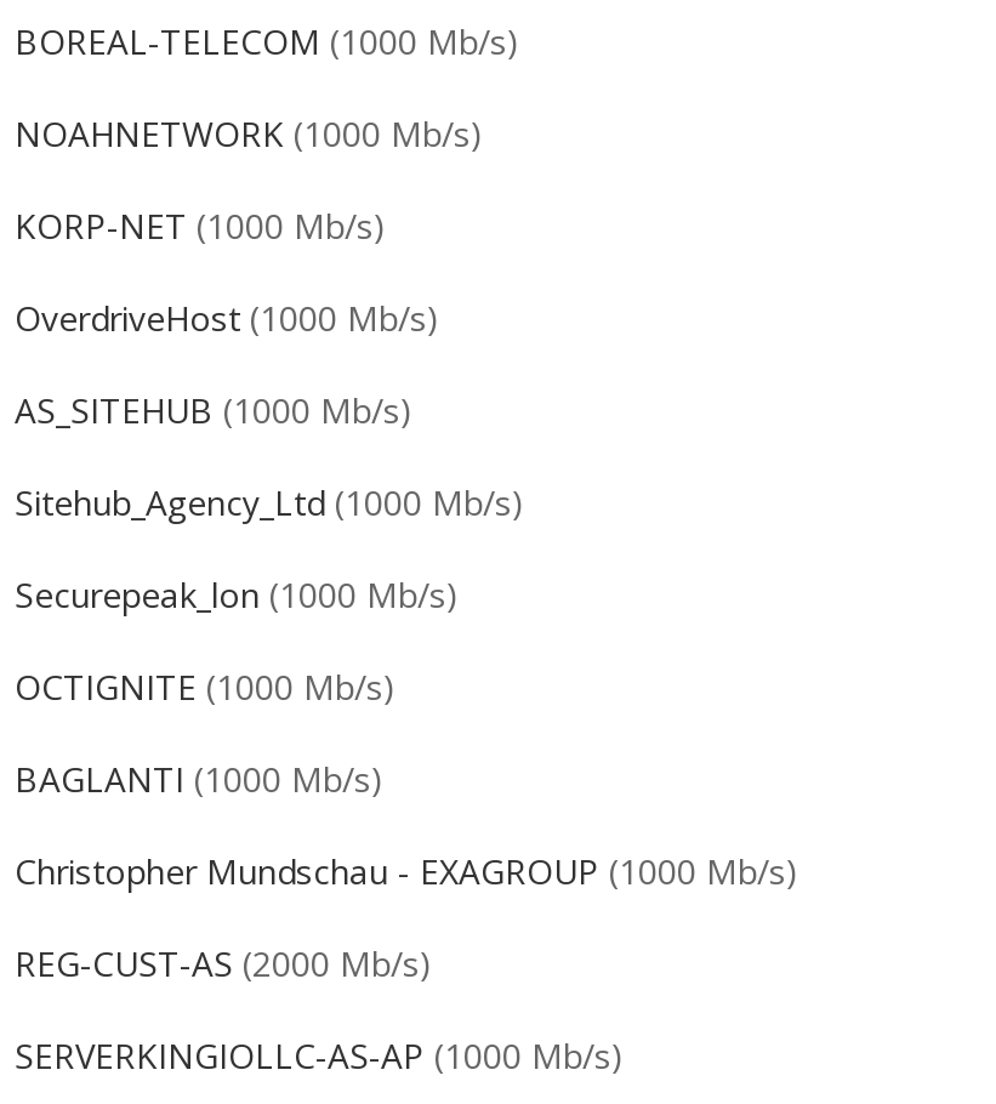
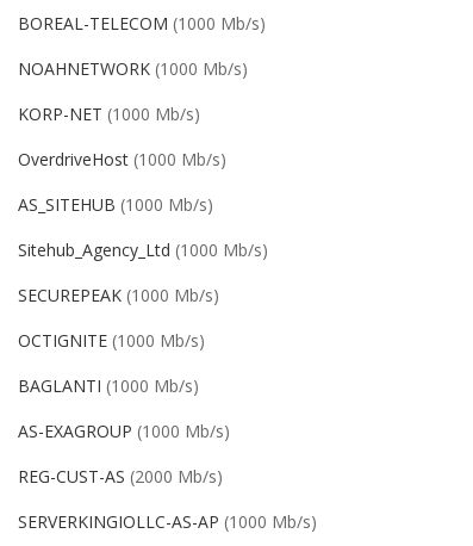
- Securepeak_lon (1000 Mb/s)
+ SECUREPEAK (1000 Mb/s)

- Christopher Mundschau - EXAGROUP (1000 Mb/s)
+ AS-EXAGROUP (1000 Mb/s)
